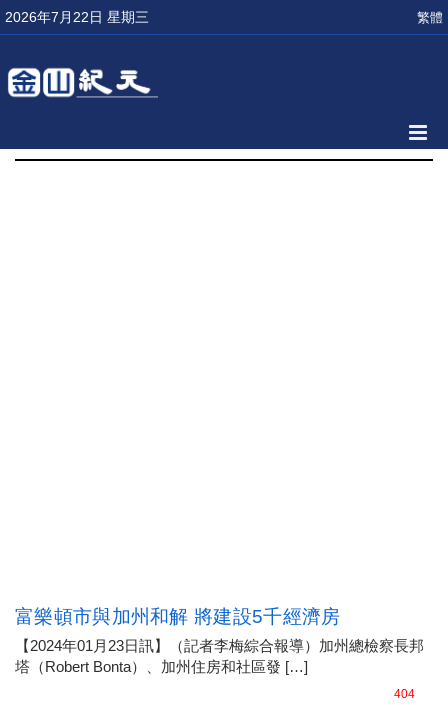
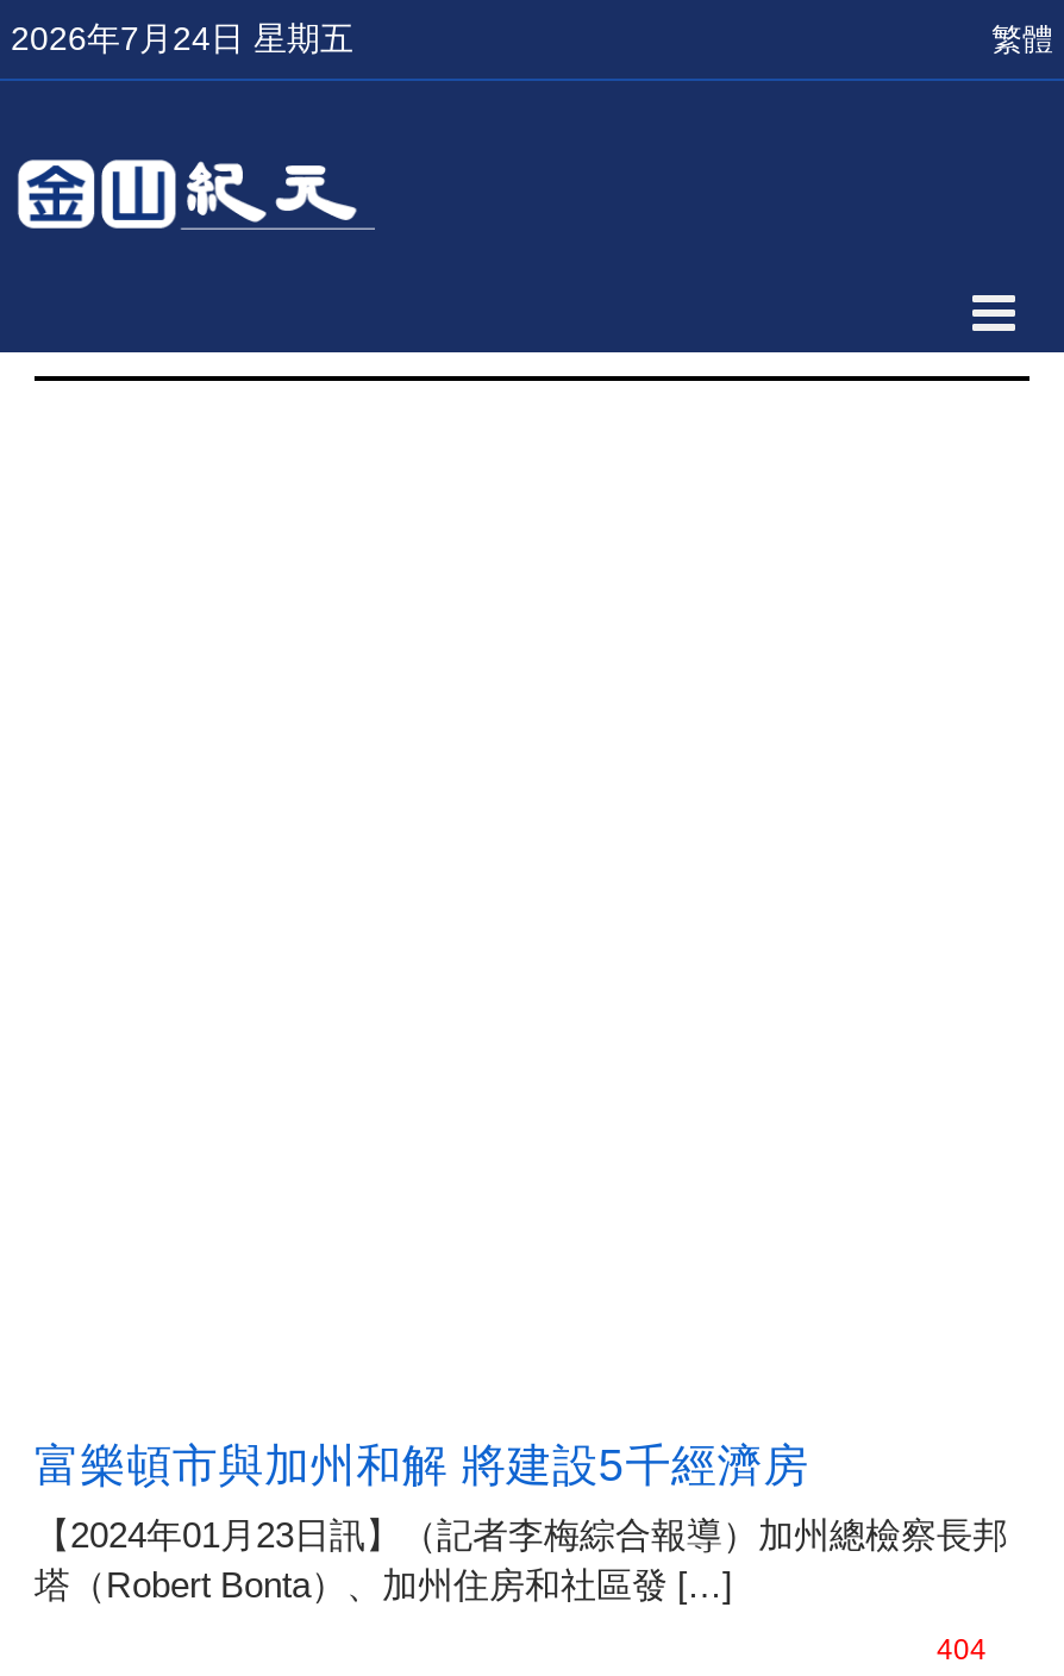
- 2026年7月22日 星期三
+ 2026年7月24日 星期五
